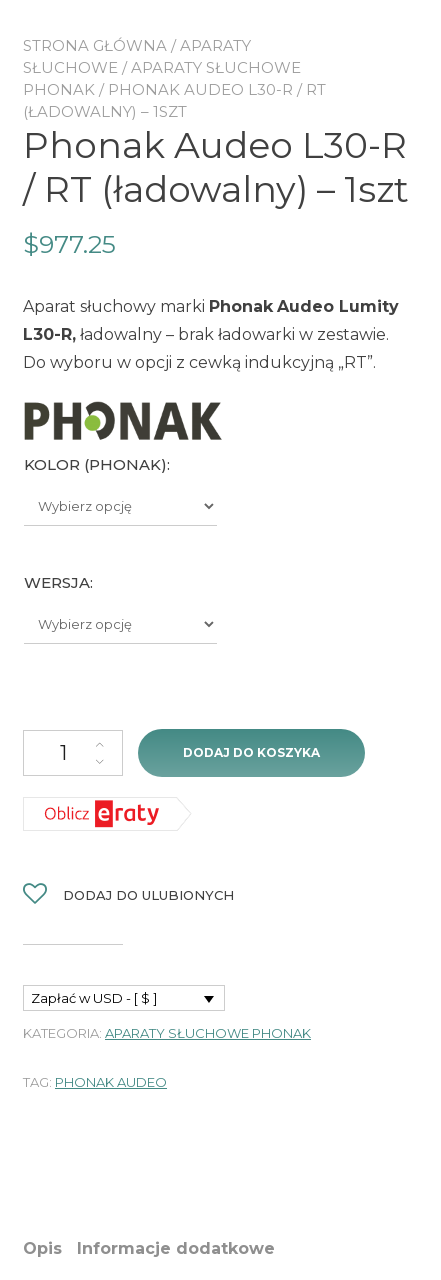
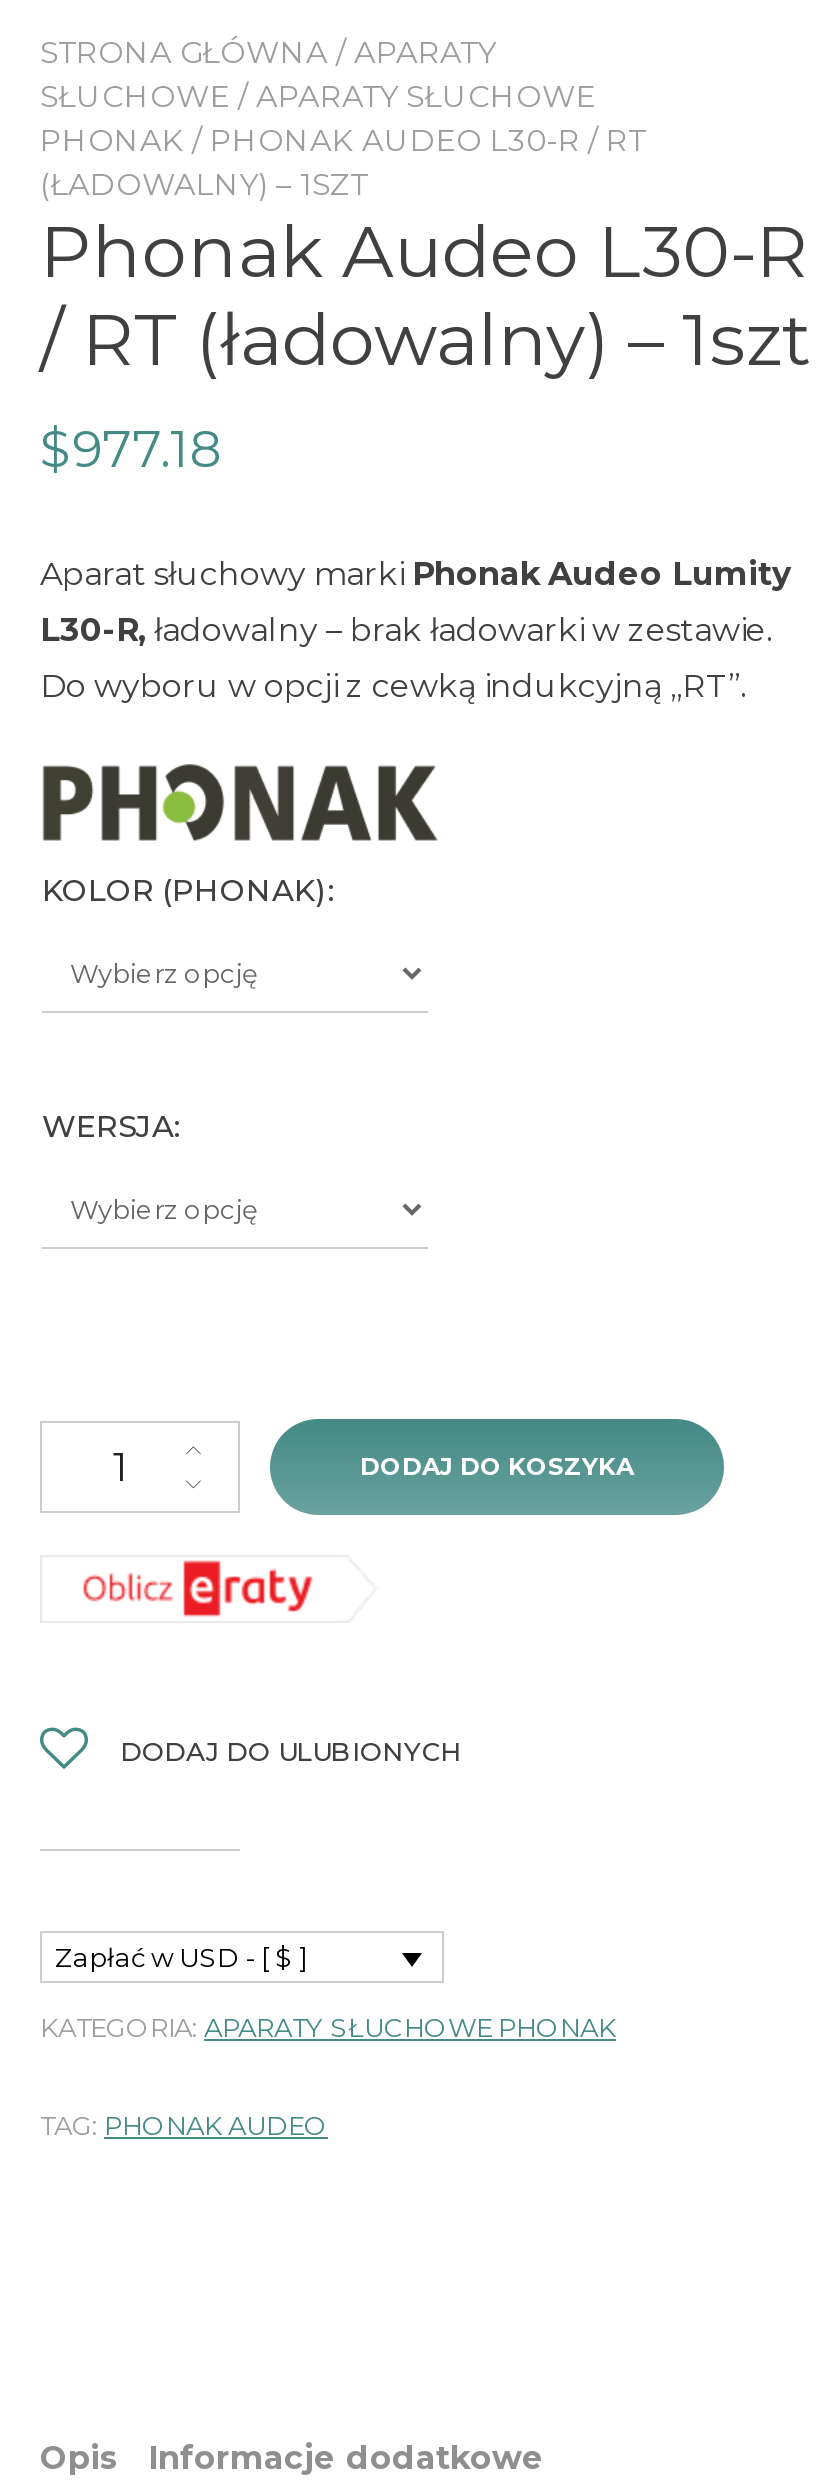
- $977.25
+ $977.18
